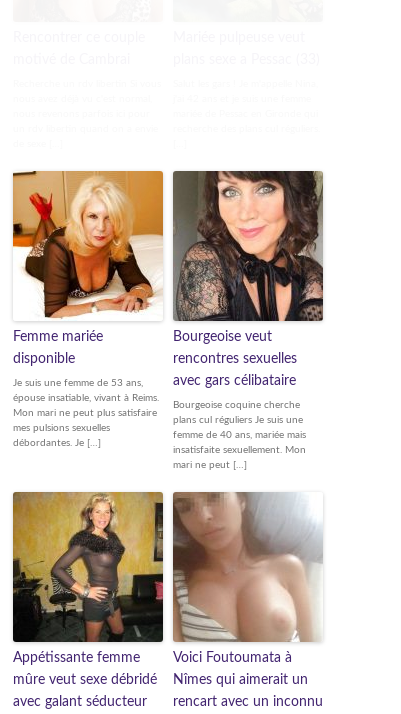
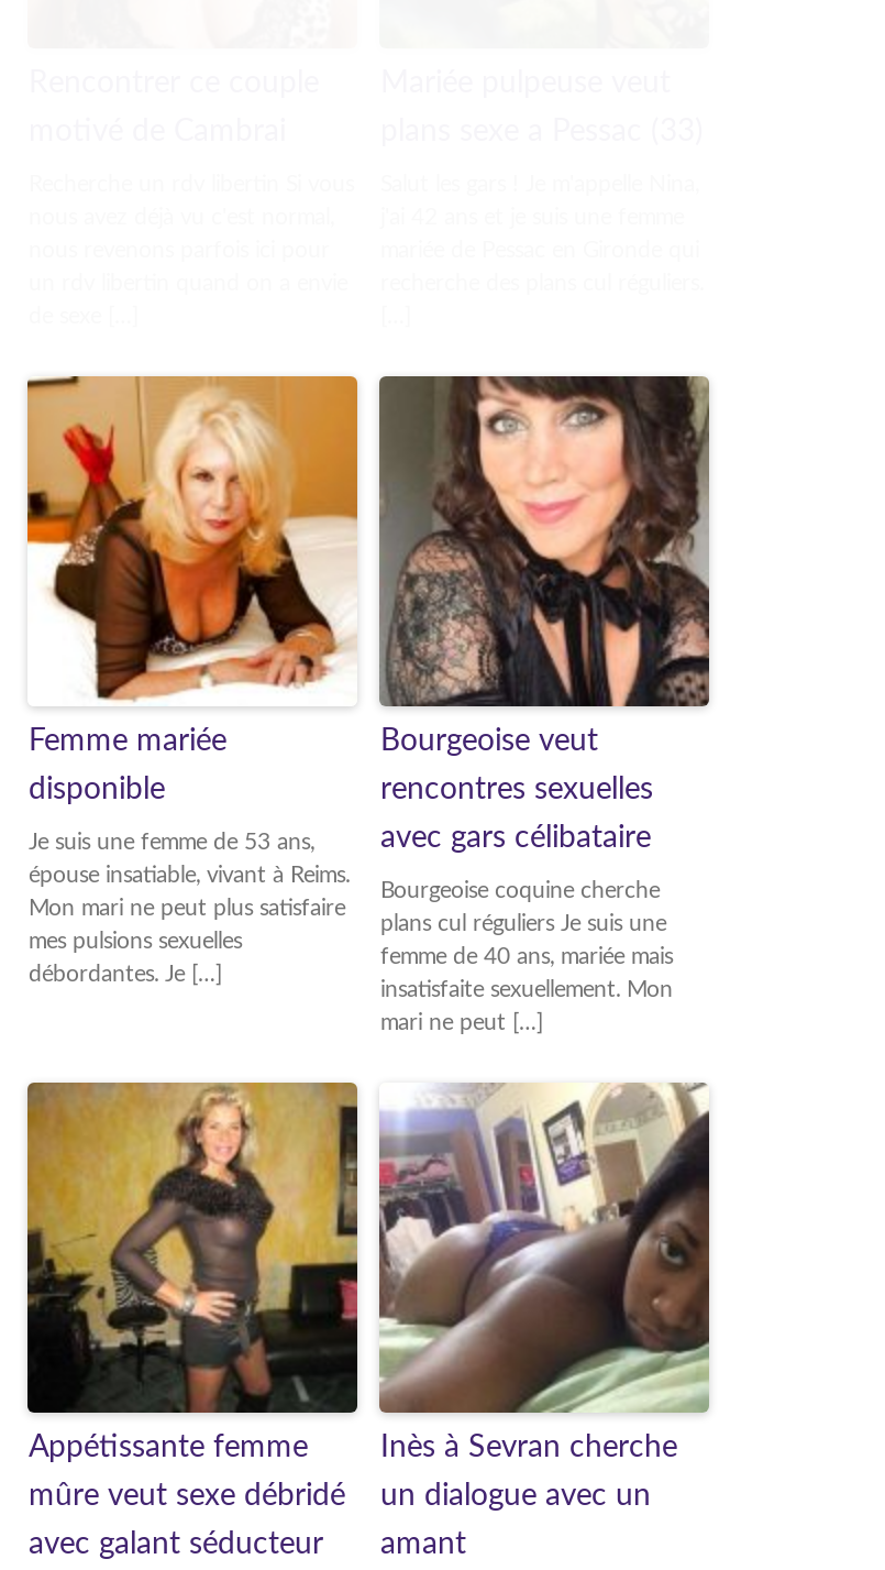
- [image]
- Voici Foutoumata à
+ [image]
+ Inès à Sevran cherche

- Nîmes qui aimerait un
+ un dialogue avec un

- rencart avec un inconnu
+ amant
